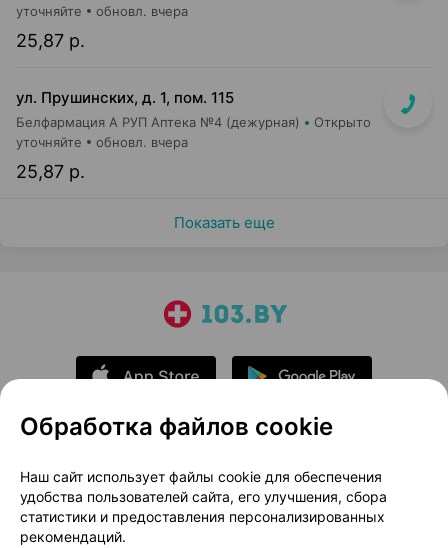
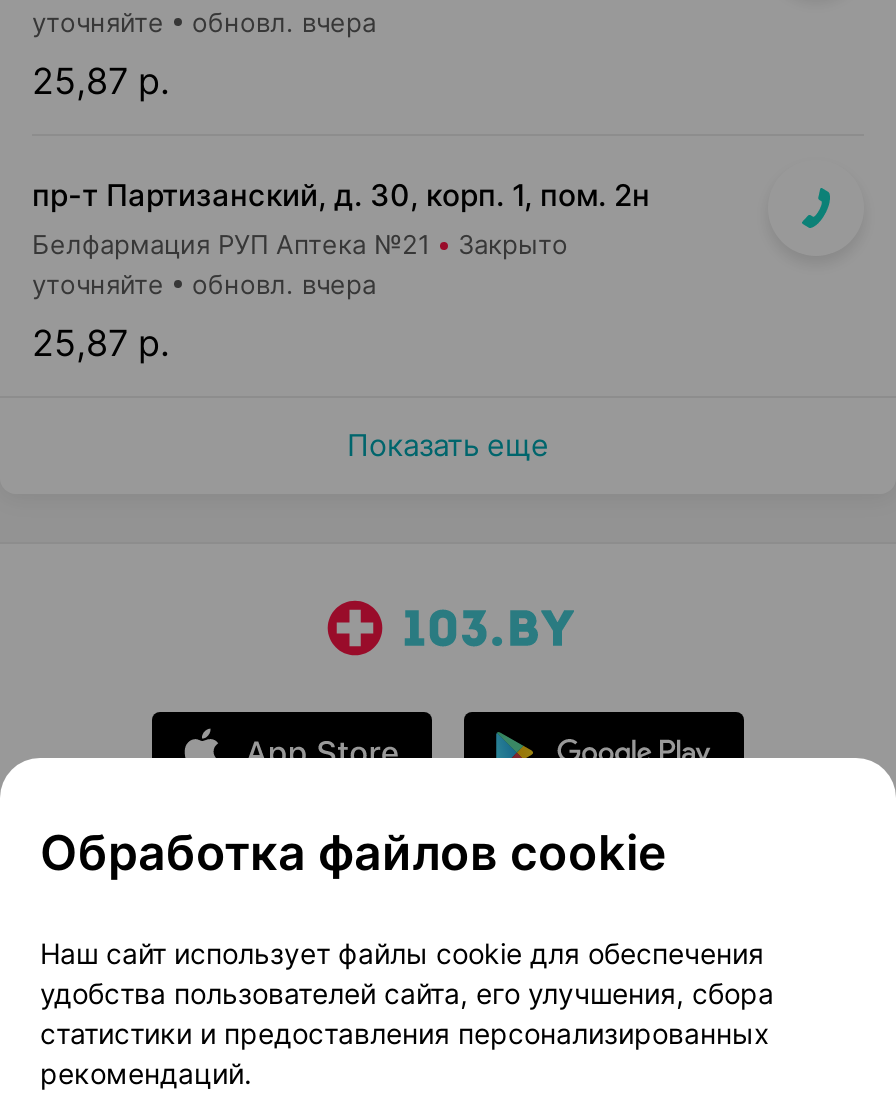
- ул. Прушинских, д. 1, пом. 115
- Белфармация А РУП Аптека №4 (дежурная)
- Открыто
+ пр-т Партизанский, д. 30, корп. 1, пом. 2н
+ Белфармация РУП Аптека №21
+ Закрыто
